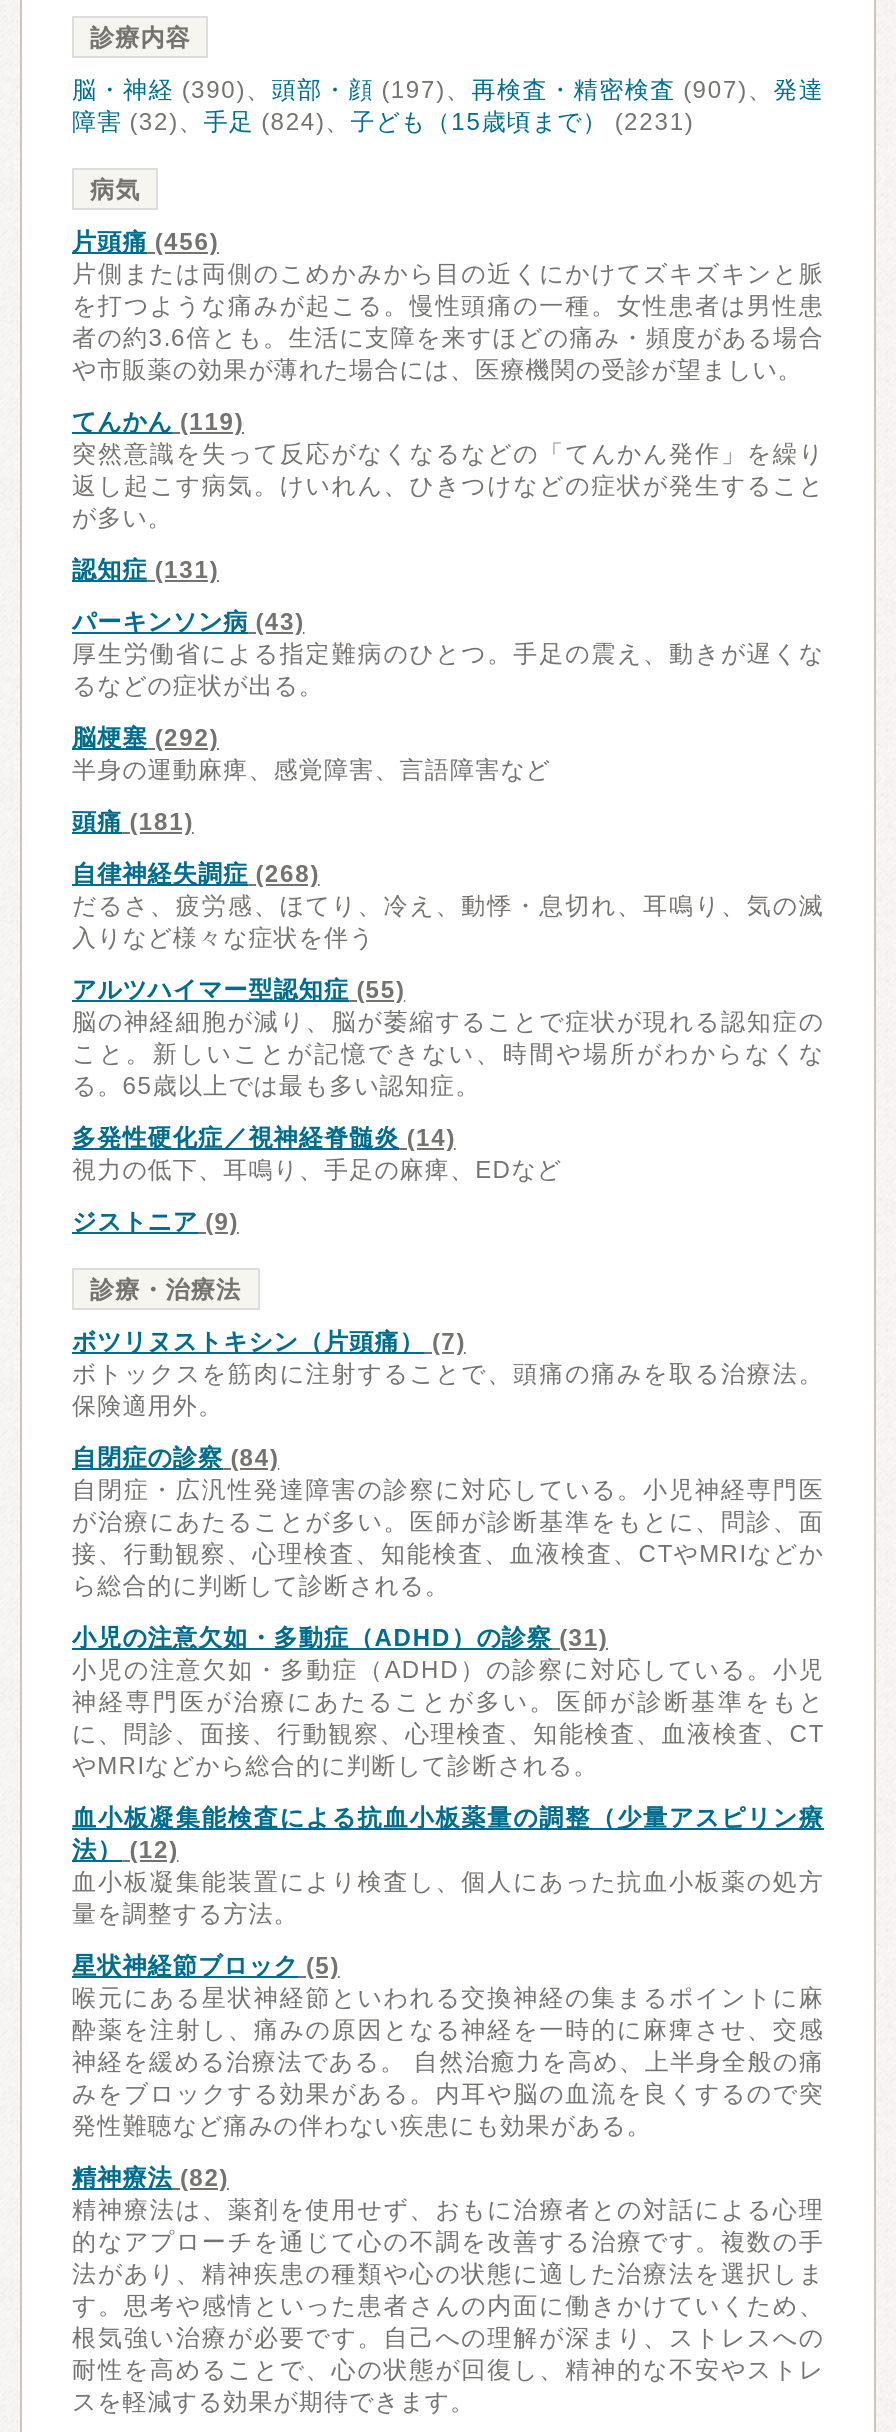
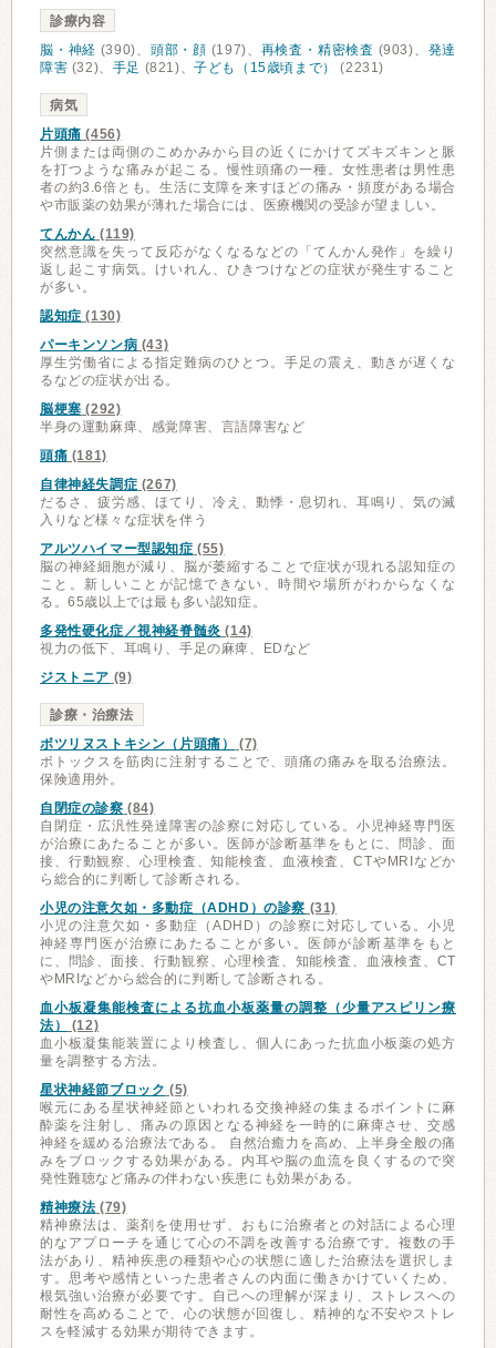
- 脳・神経(390)、頭部・顔(197)、再検査・精密検査(907)、発達
+ 脳・神経(390)、頭部・顔(197)、再検査・精密検査(903)、発達

- 障害(32)、手足(824)、子ども（15歳頃まで）(2231)
+ 障害(32)、手足(821)、子ども（15歳頃まで）(2231)

- 認知症(131)
+ 認知症(130)

- 自律神経失調症(268)
+ 自律神経失調症(267)

- 精神療法(82)
+ 精神療法(79)
